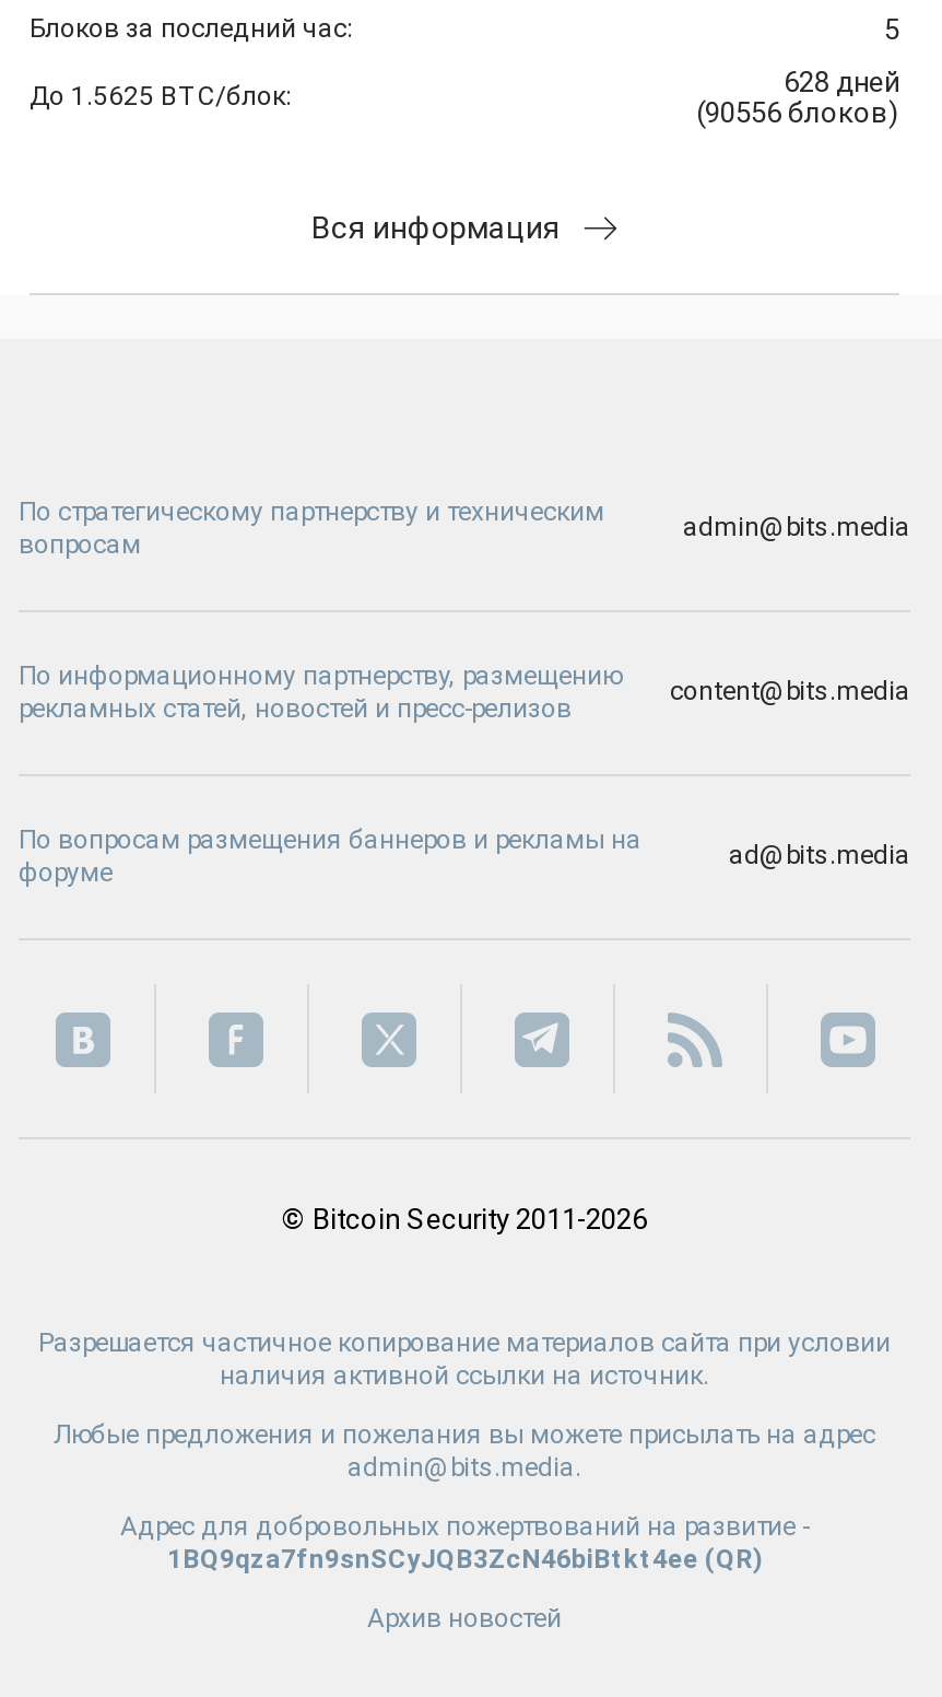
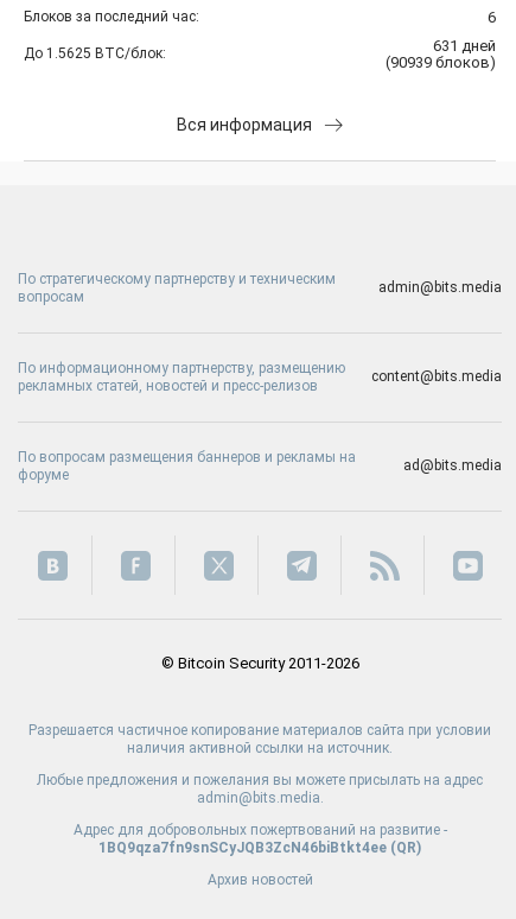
- 5
+ 6

- 628 дней
+ 631 дней

- (90556 блоков)
+ (90939 блоков)
